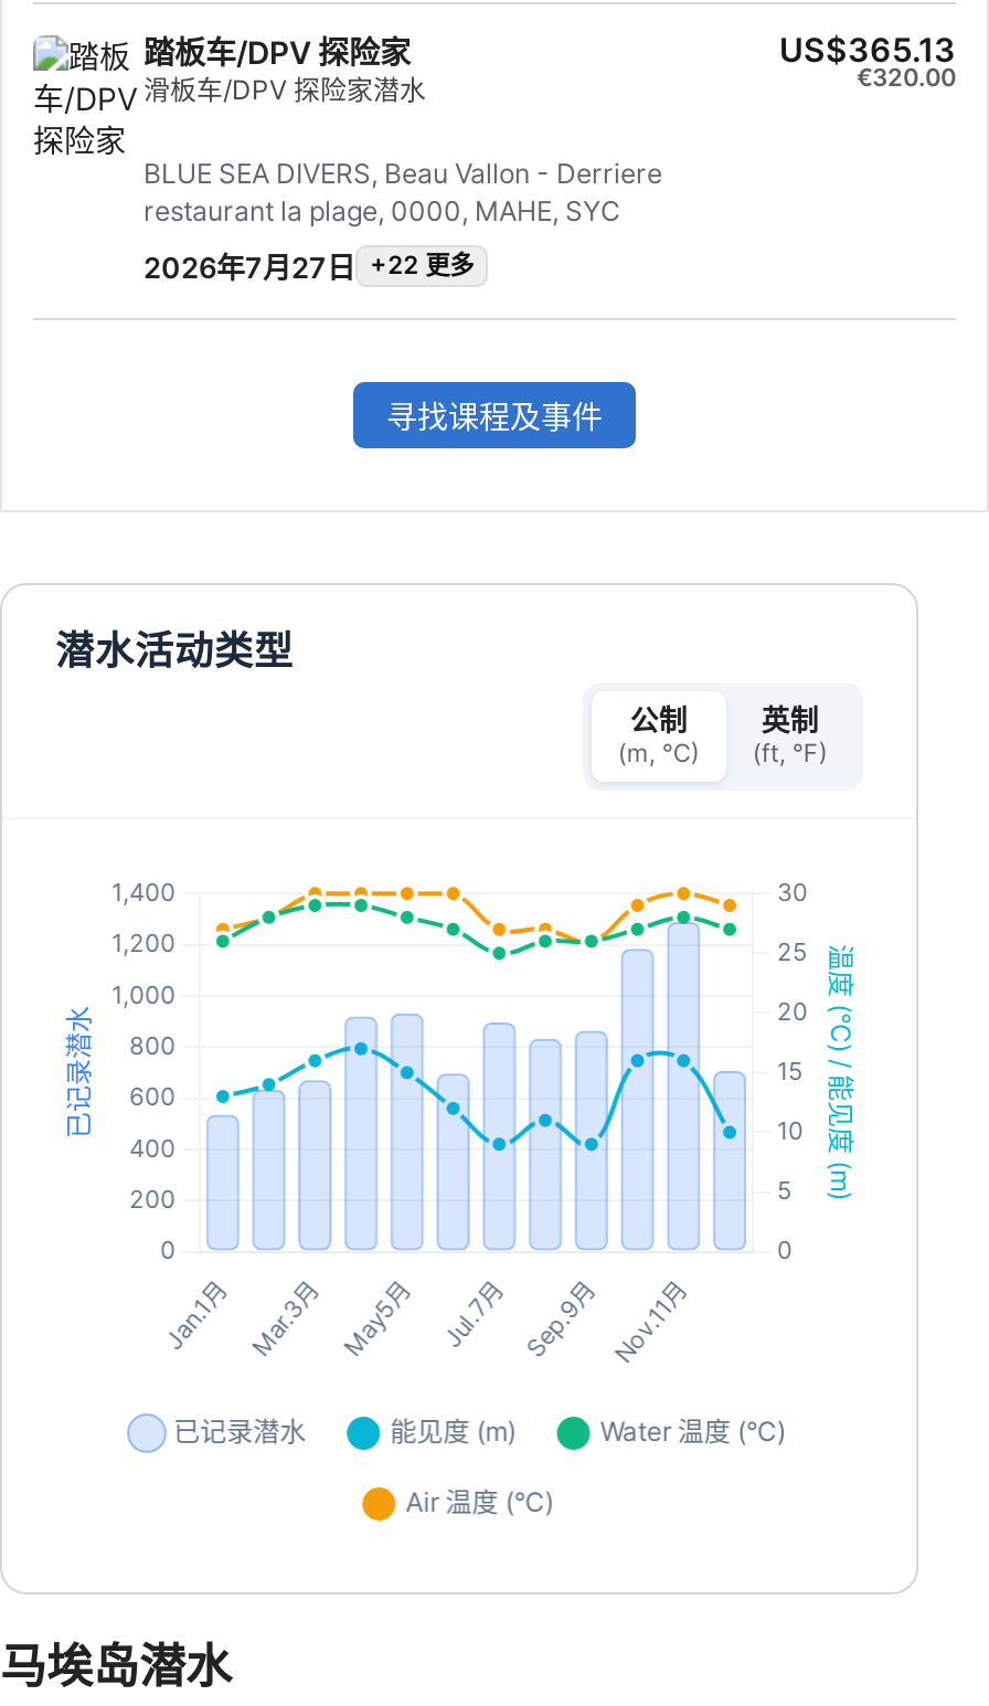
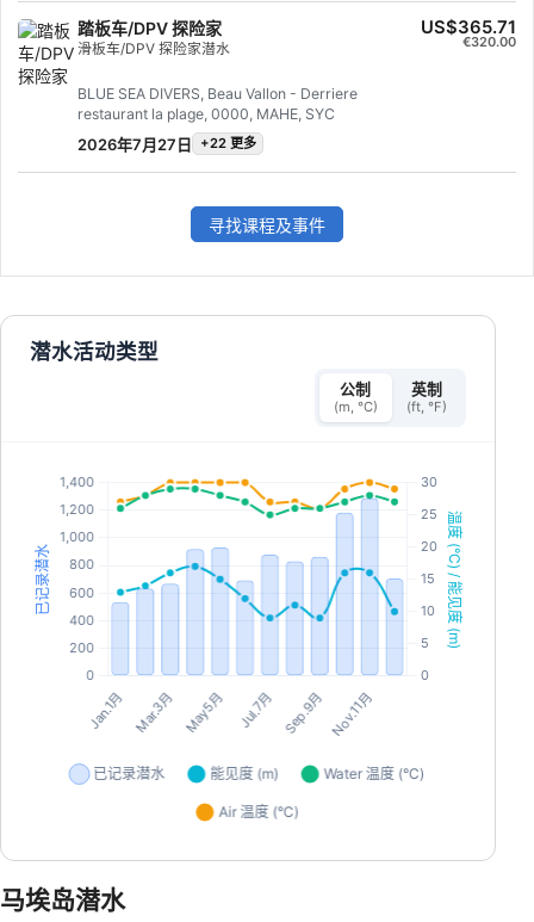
- US$365.13
+ US$365.71
